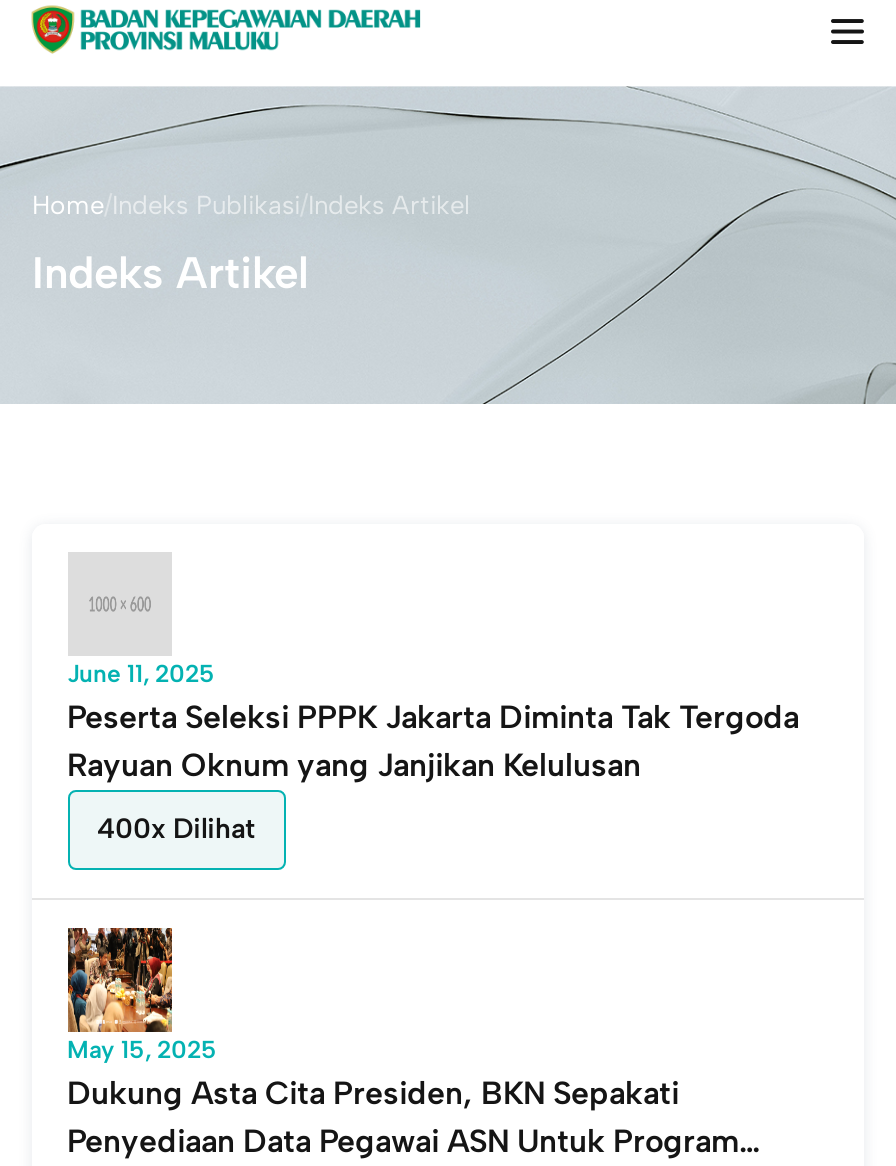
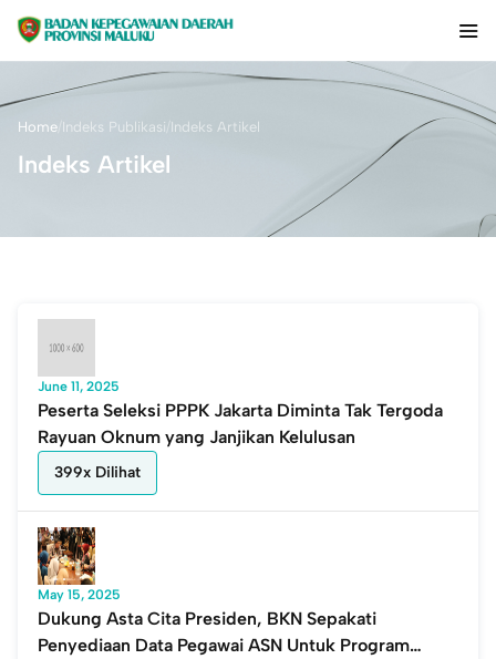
- 400x Dilihat
+ 399x Dilihat
